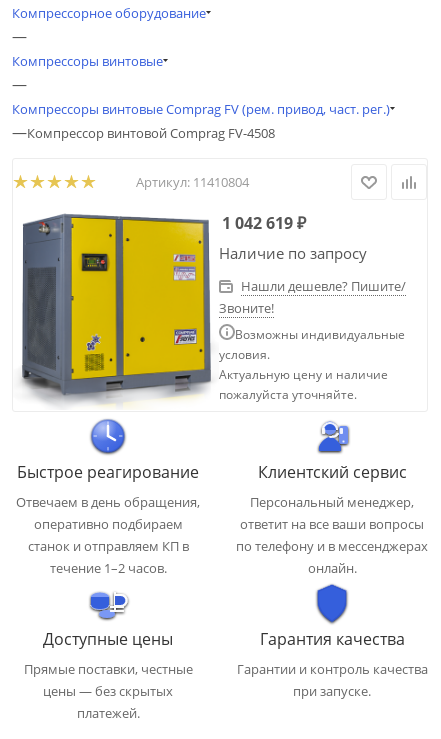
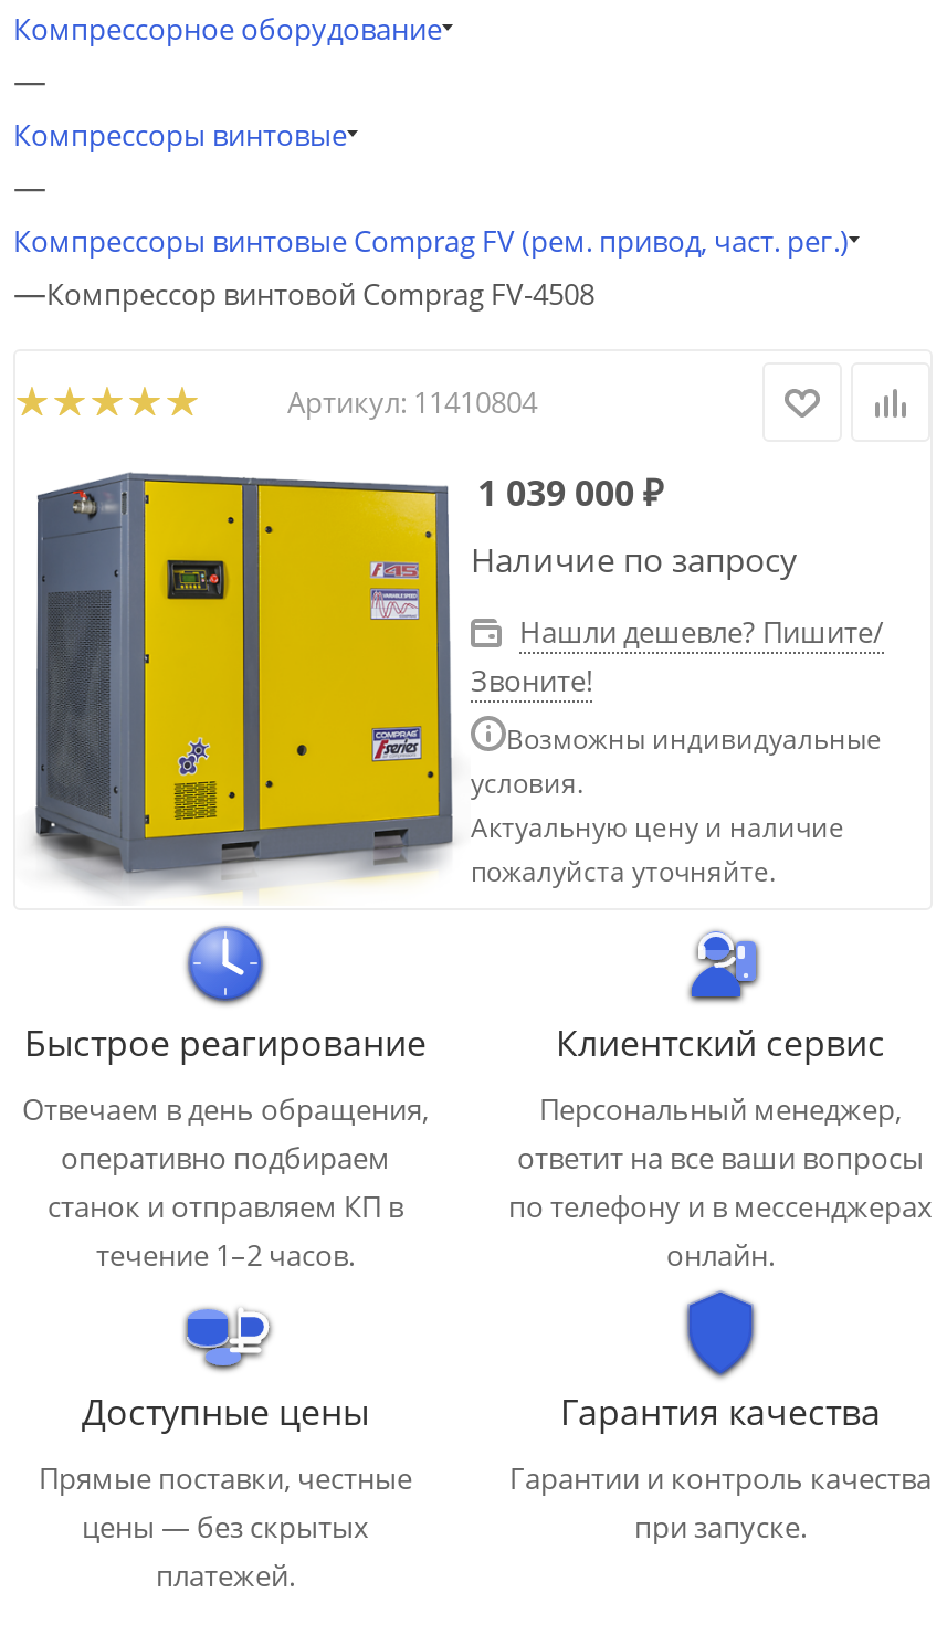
- 1 042 619 ₽
+ 1 039 000 ₽
